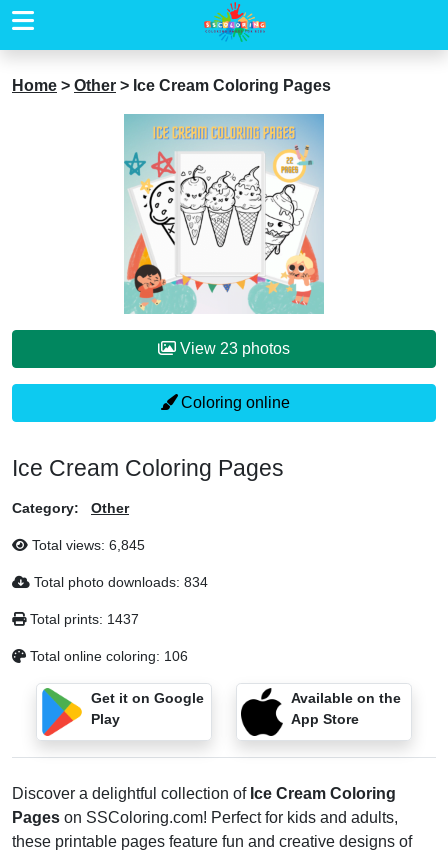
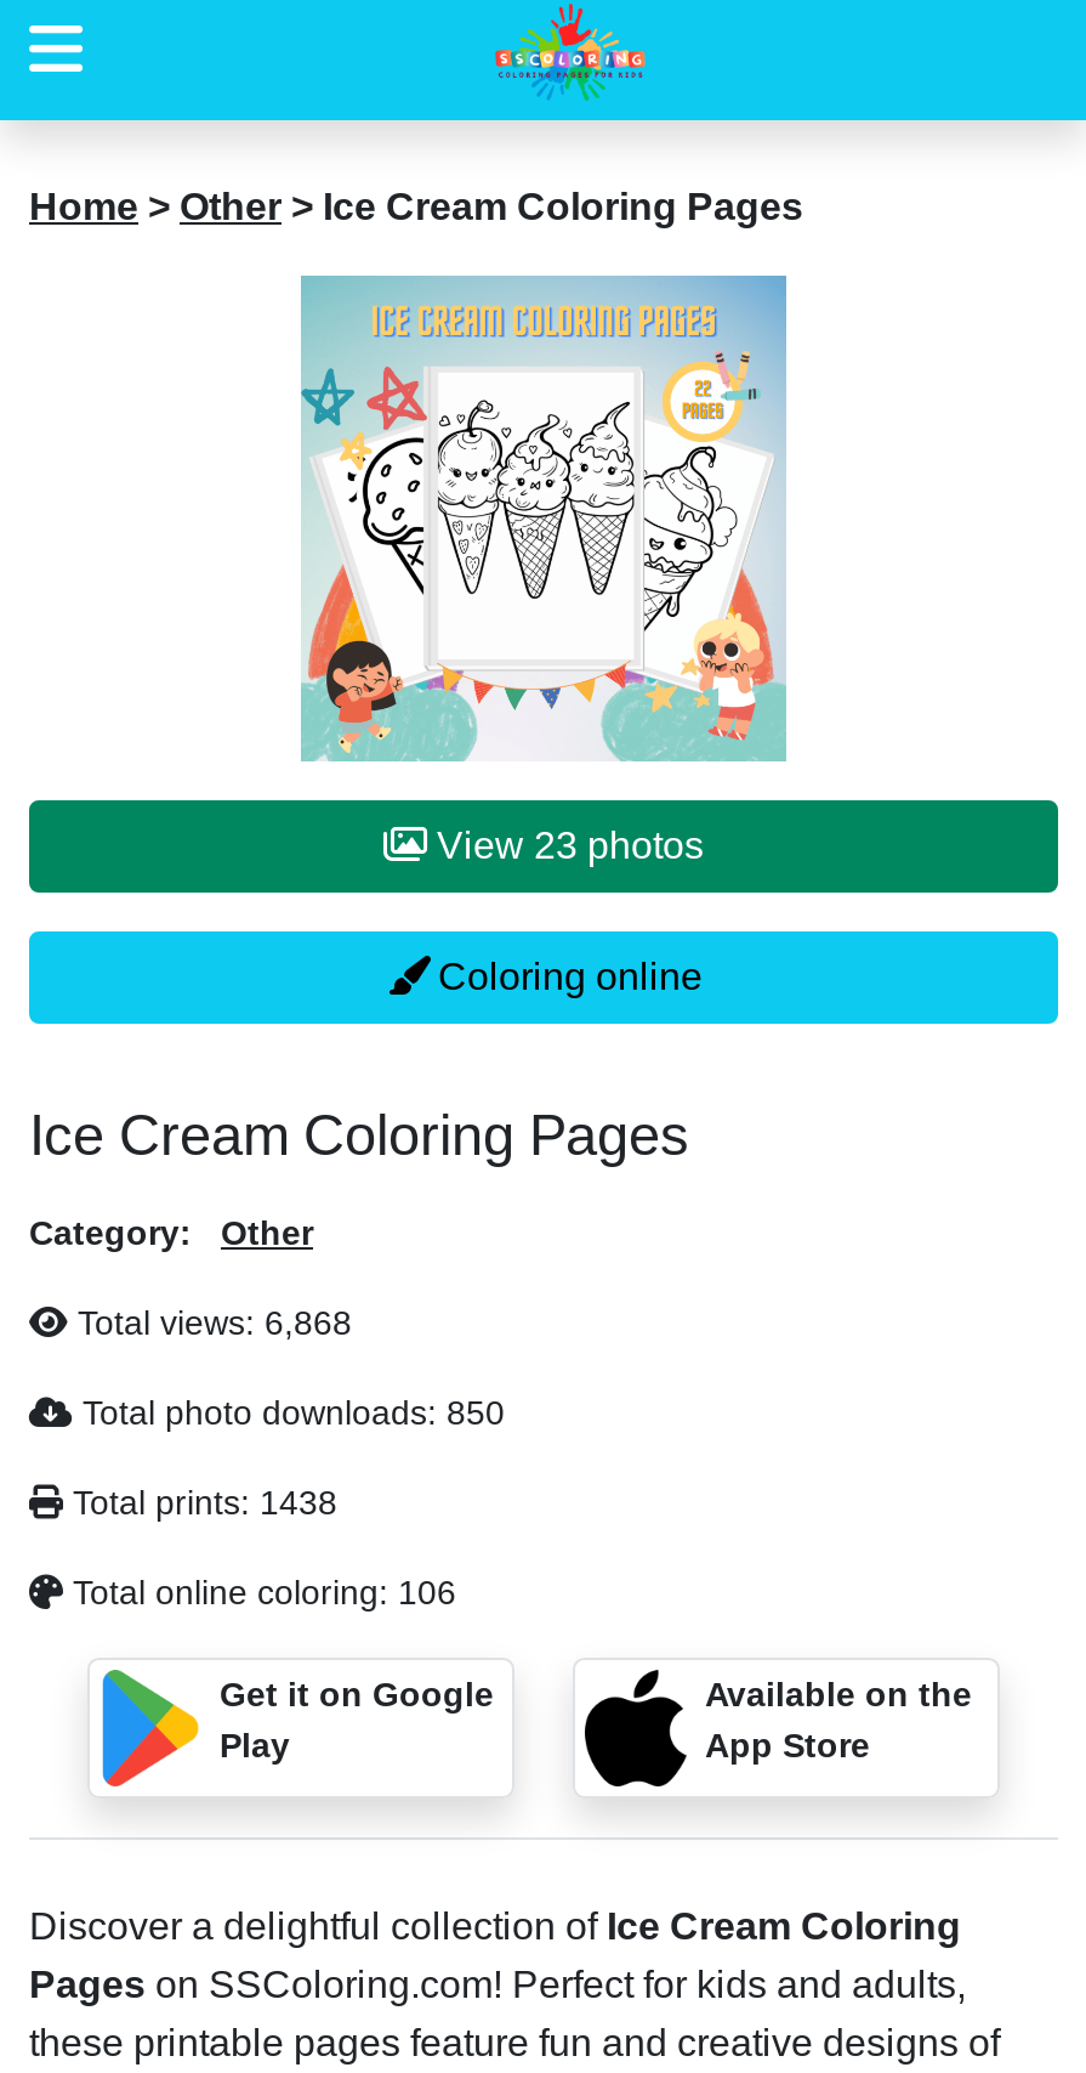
- Total views: 6,845
+ Total views: 6,868

- Total photo downloads: 834
+ Total photo downloads: 850

- Total prints: 1437
+ Total prints: 1438
